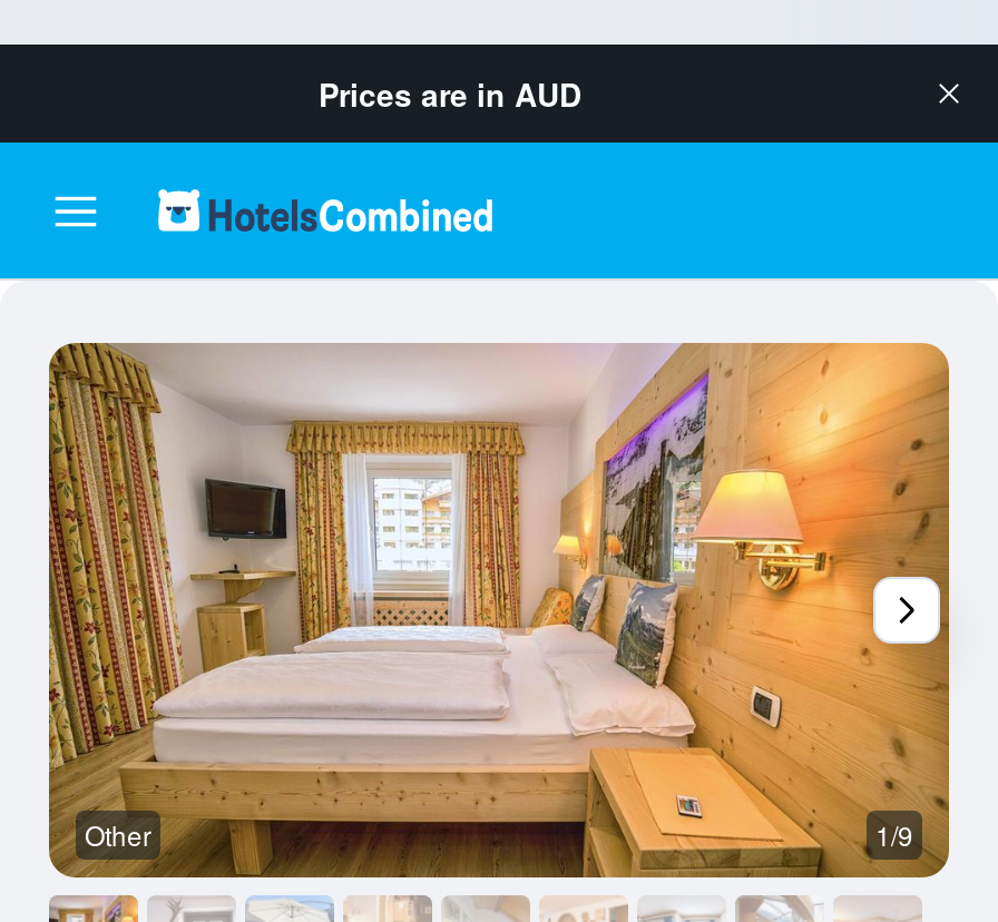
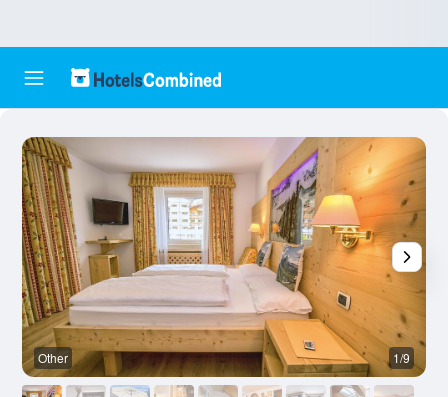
- Prices are in AUD
